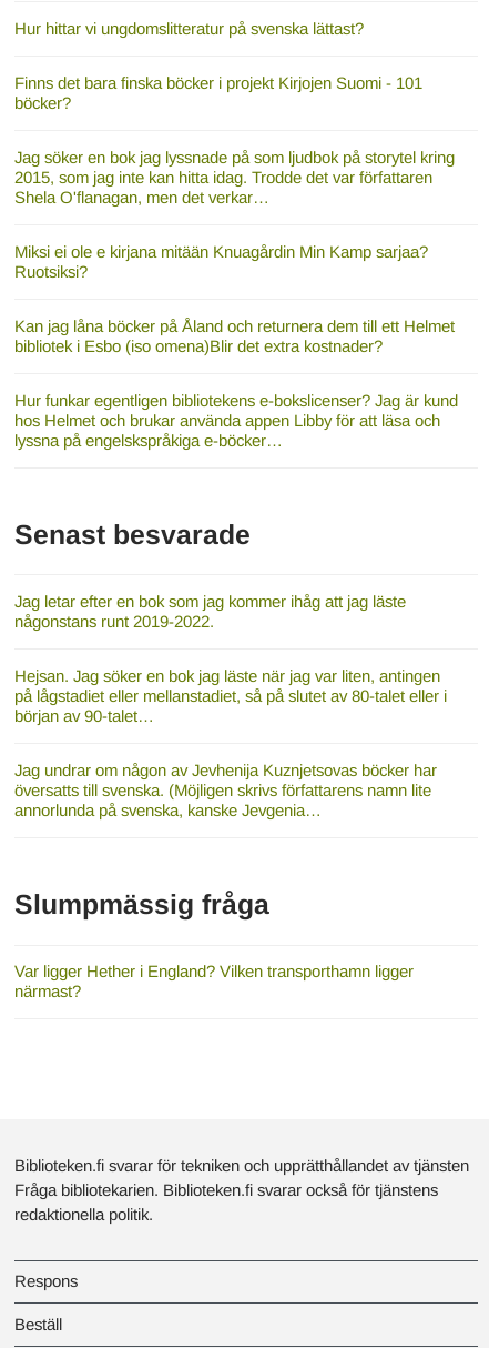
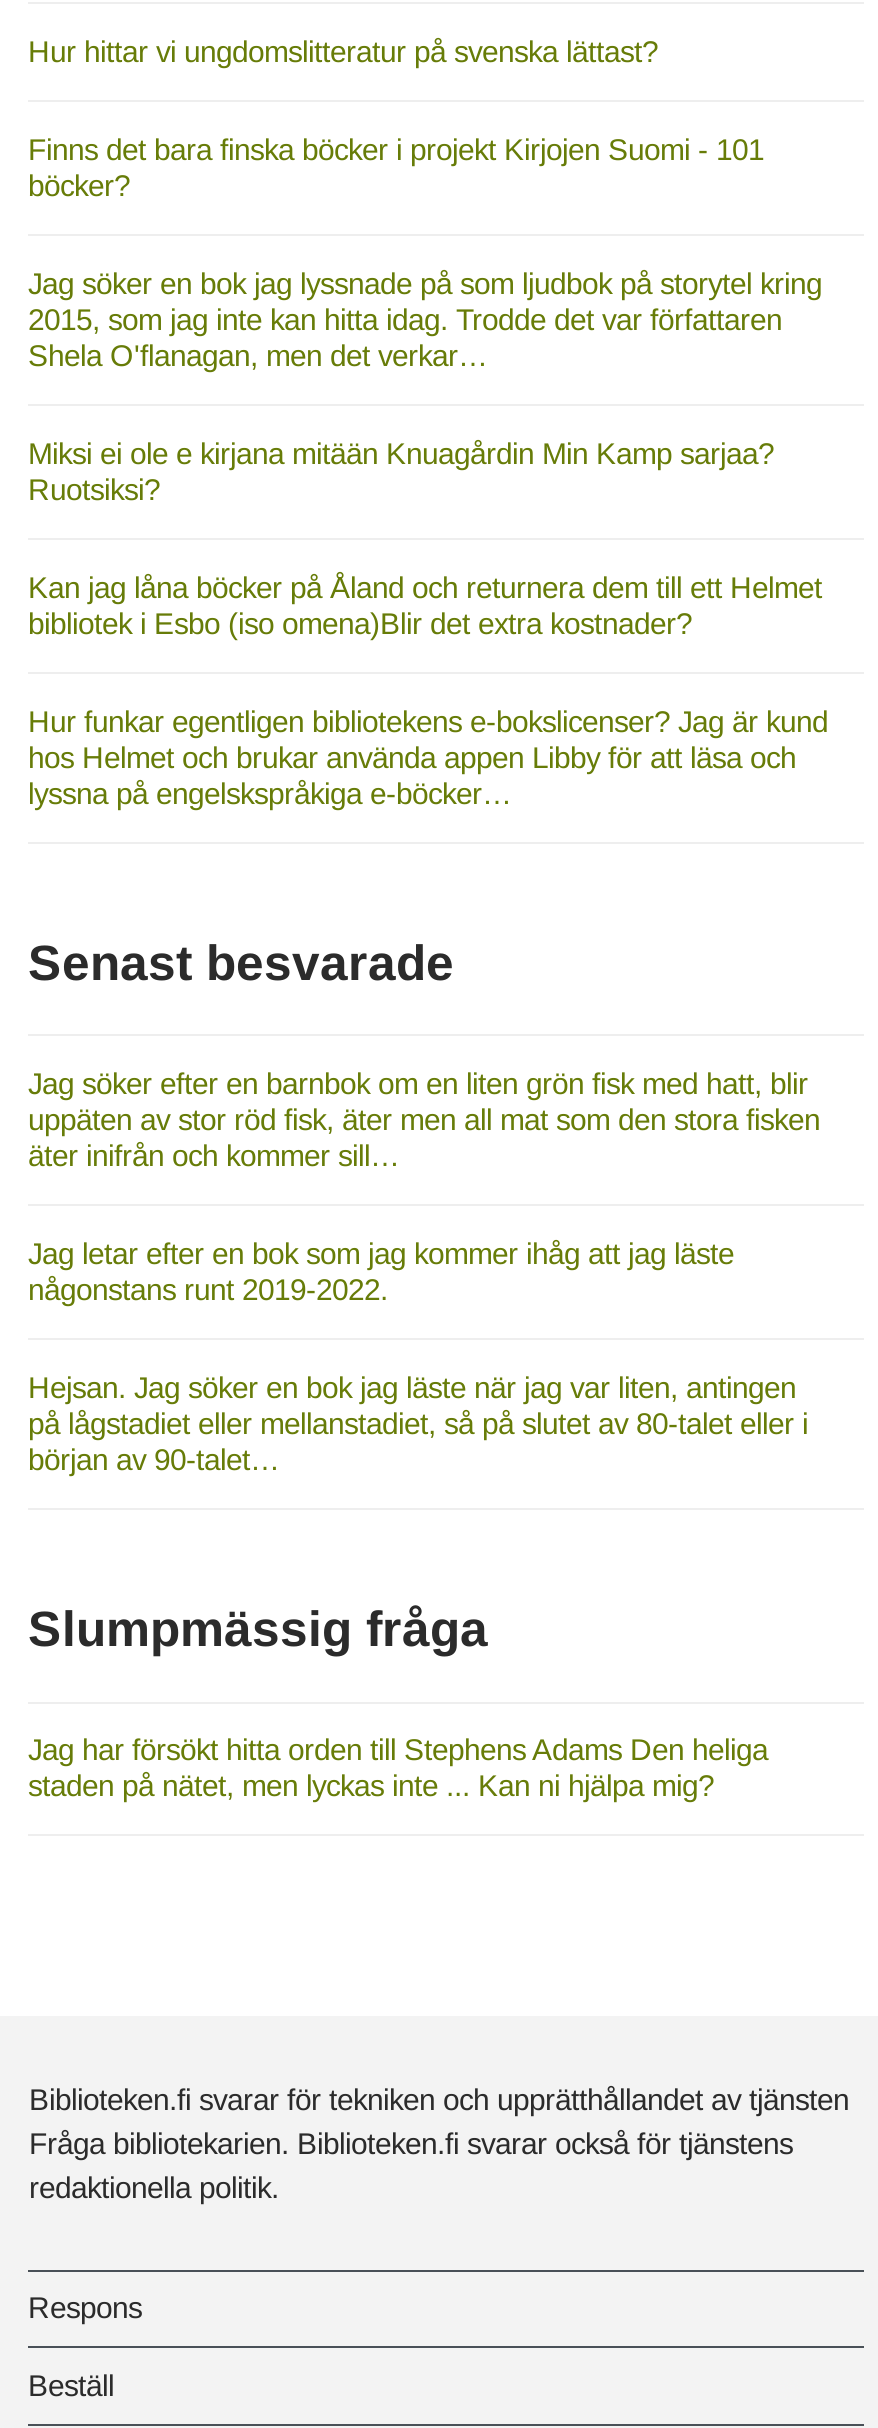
+ Jag söker efter en barnbok om en liten grön fisk med hatt, blir
+ uppäten av stor röd fisk, äter men all mat som den stora fisken
+ äter inifrån och kommer sill…

moved down: Jag letar efter en bok som jag kommer ihåg att jag läste | någonstans runt 2019-2022. | Hejsan. Jag söker en bok jag läste när jag var liten, antingen | på lågstadiet eller mellanstadiet, så på slutet av 80-talet eller i | början av 90-talet…

- Jag undrar om någon av Jevhenija Kuznjetsovas böcker har
- översatts till svenska. (Möjligen skrivs författarens namn lite
- annorlunda på svenska, kanske Jevgenia…

- Var ligger Hether i England? Vilken transporthamn ligger
- närmast?
+ Jag har försökt hitta orden till Stephens Adams Den heliga
+ staden på nätet, men lyckas inte ... Kan ni hjälpa mig?
